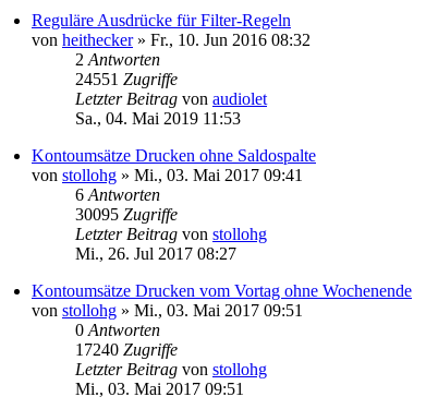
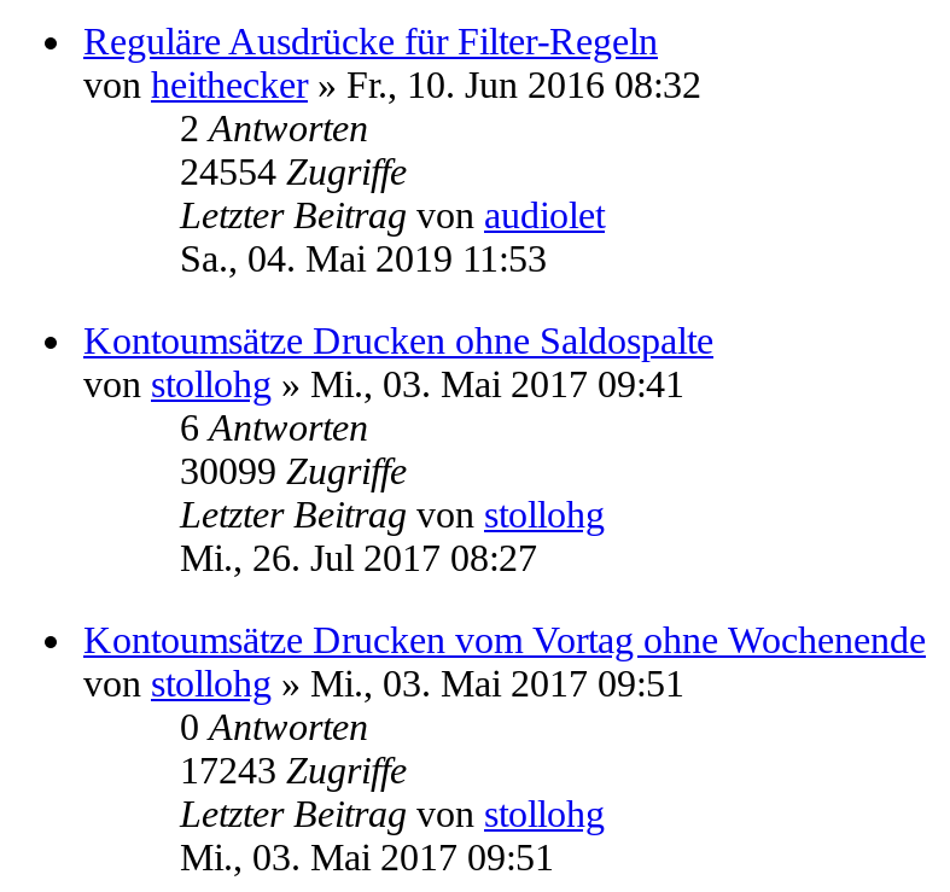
- 24551 Zugriffe
+ 24554 Zugriffe

- 30095 Zugriffe
+ 30099 Zugriffe

- 17240 Zugriffe
+ 17243 Zugriffe
